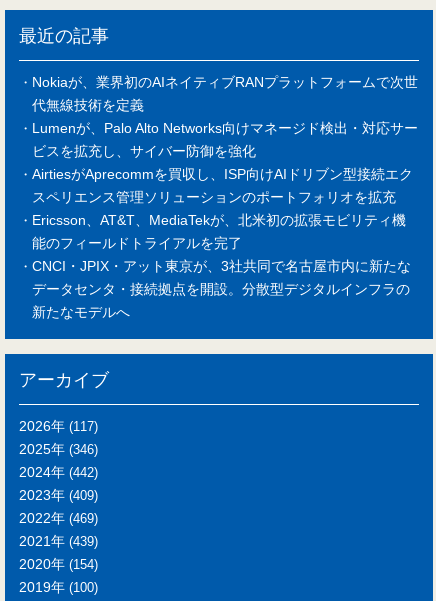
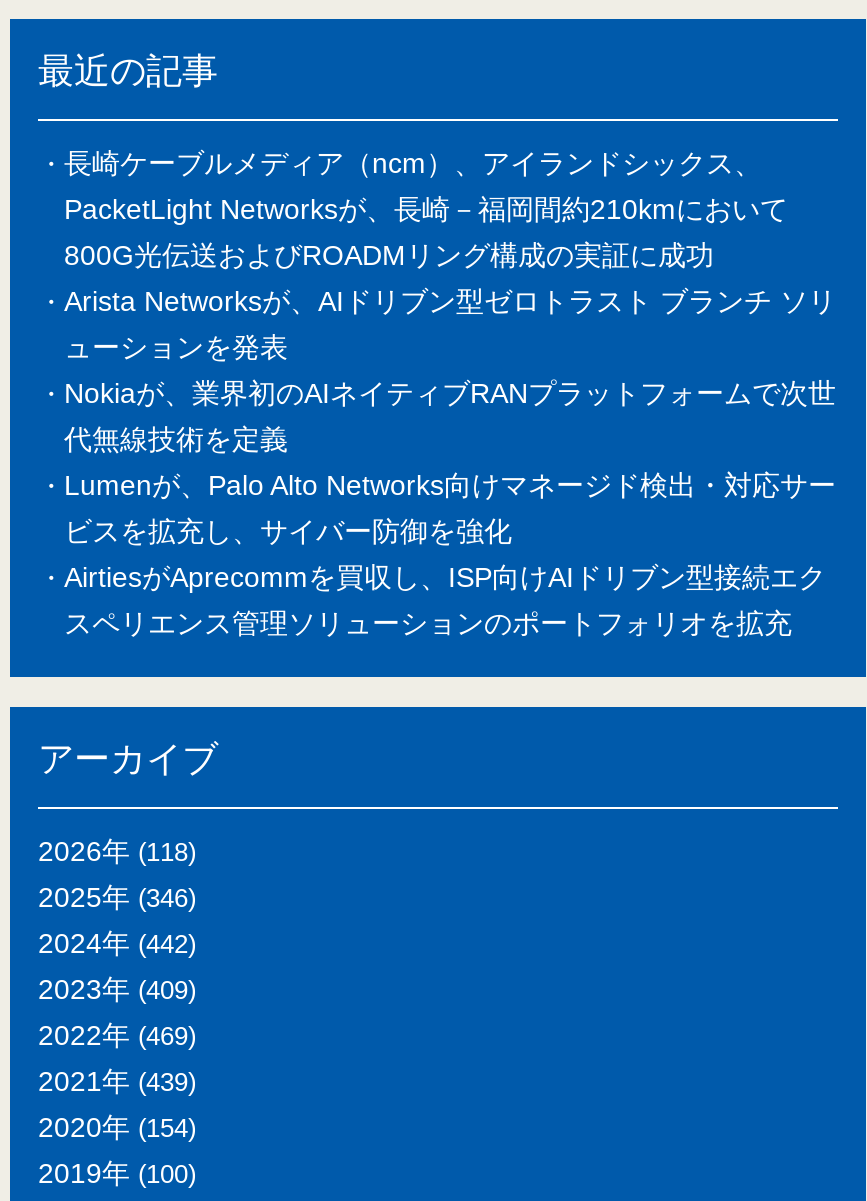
+ 長崎ケーブルメディア（ncm）、アイランドシックス、
+ PacketLight Networksが、長崎－福岡間約210kmにおいて
+ 800G光伝送およびROADMリング構成の実証に成功
+ Arista Networksが、AIドリブン型ゼロトラスト ブランチ ソリ
+ ューションを発表

moved down: Nokiaが、業界初のAIネイティブRANプラットフォームで次世 | 代無線技術を定義 | Lumenが、Palo Alto Networks向けマネージド検出・対応サー | ビスを拡充し、サイバー防御を強化 | AirtiesがAprecommを買収し、ISP向けAIドリブン型接続エク | スペリエンス管理ソリューションのポートフォリオを拡充

- Ericsson、AT&T、MediaTekが、北米初の拡張モビリティ機
- 能のフィールドトライアルを完了
- CNCI・JPIX・アット東京が、3社共同で名古屋市内に新たな
- データセンタ・接続拠点を開設。分散型デジタルインフラの
- 新たなモデルへ

- 2026年(117)
+ 2026年(118)
